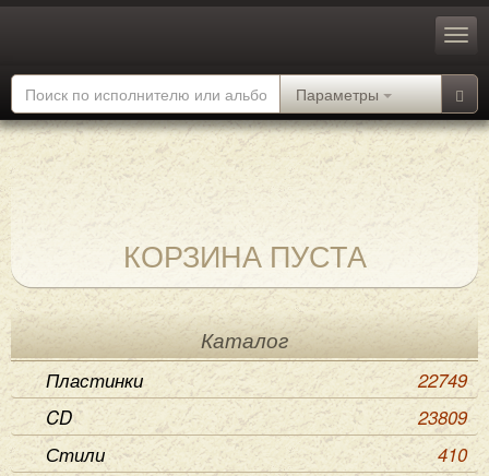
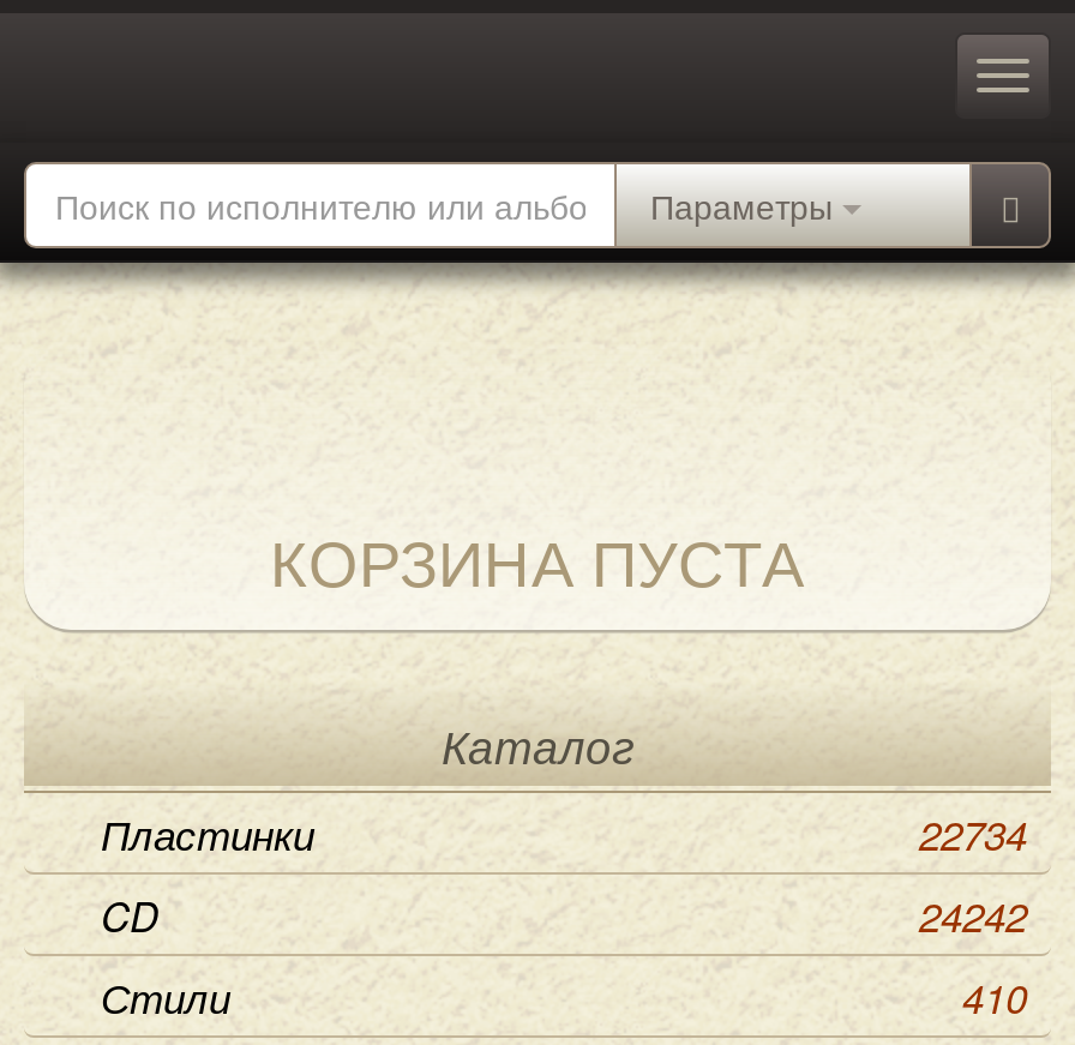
- 22749
+ 22734

- 23809
+ 24242
